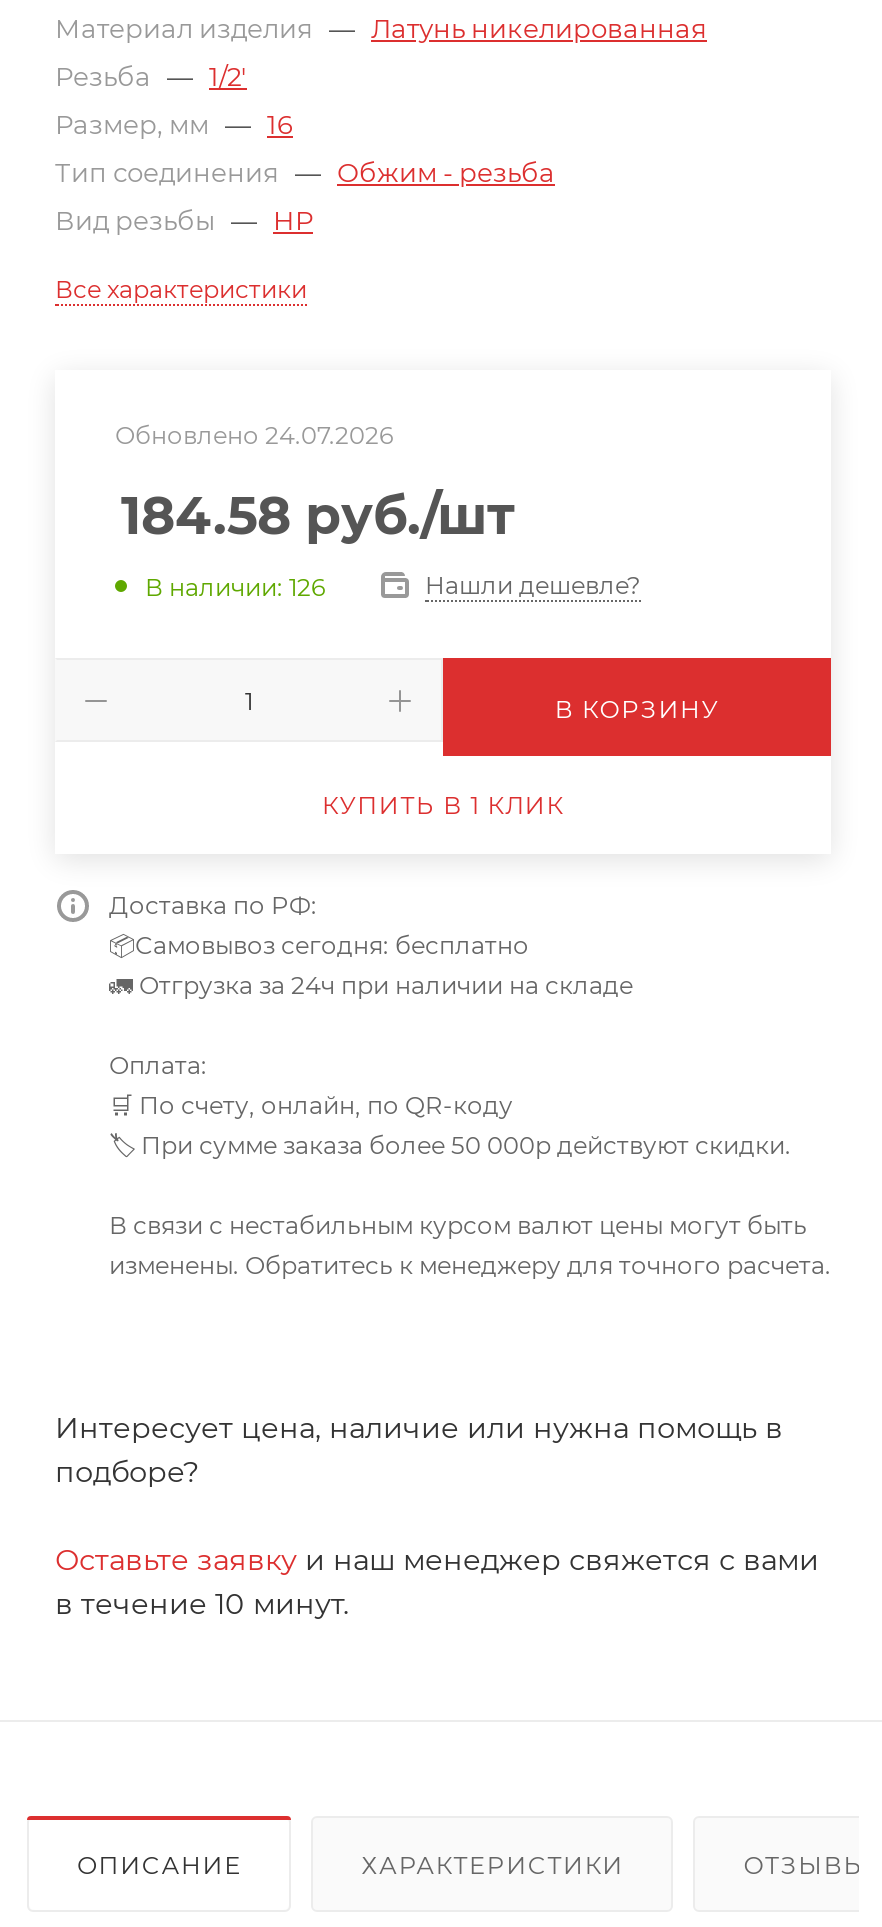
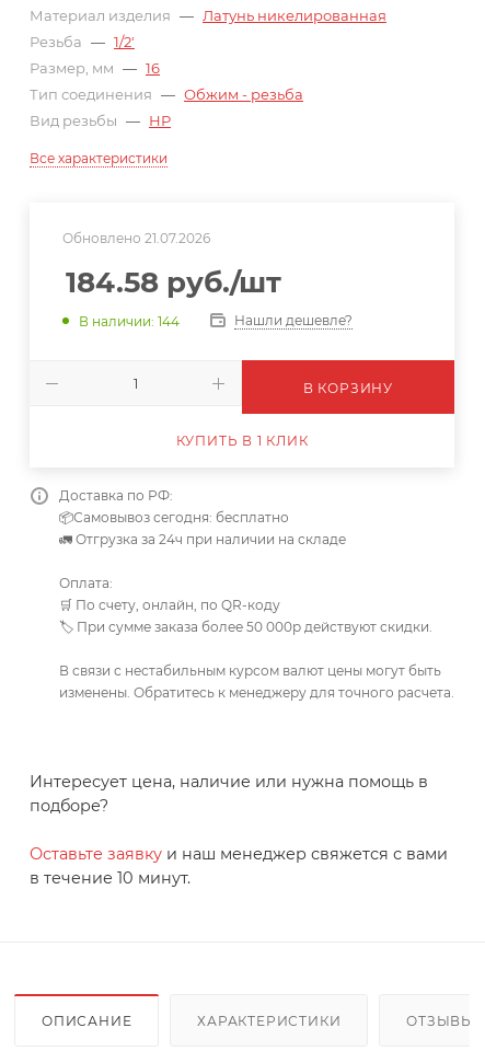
- Обновлено 24.07.2026
+ Обновлено 21.07.2026

- В наличии: 126
+ В наличии: 144
